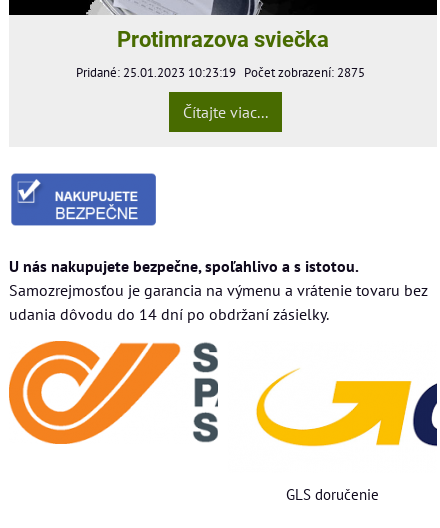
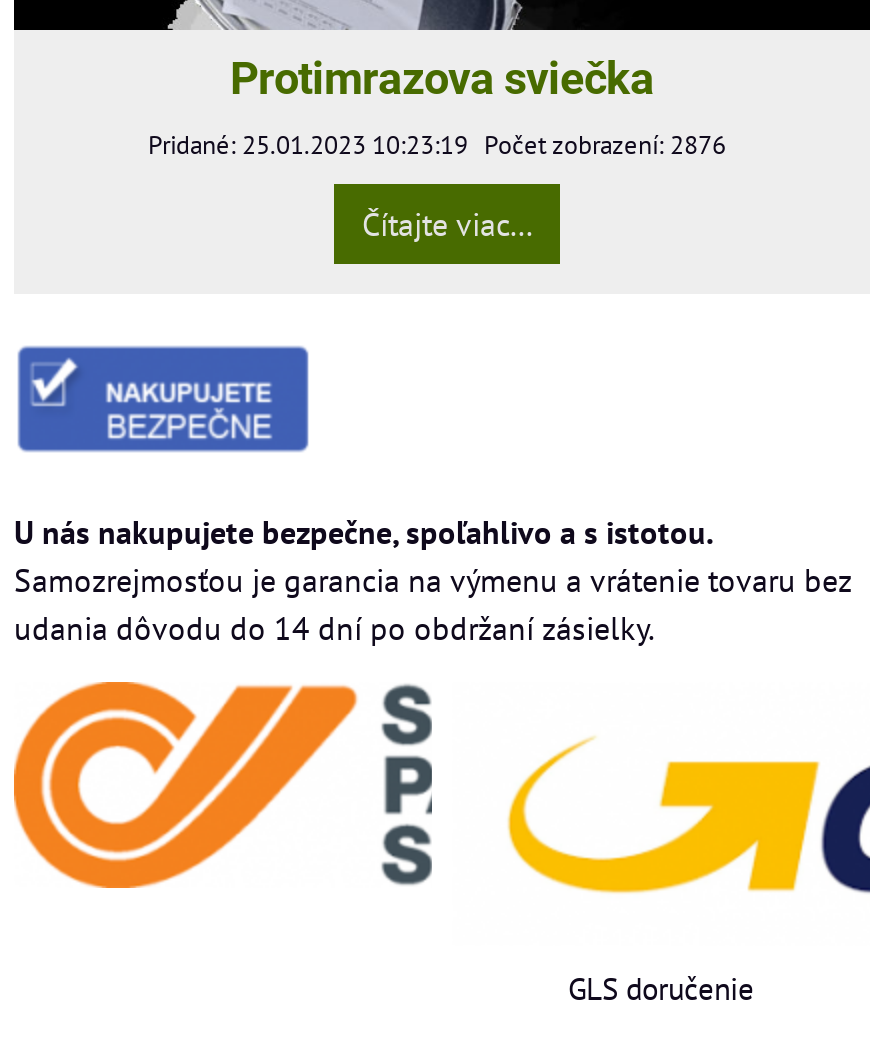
- Pridané: 25.01.2023 10:23:19 Počet zobrazení: 2875
+ Pridané: 25.01.2023 10:23:19 Počet zobrazení: 2876
